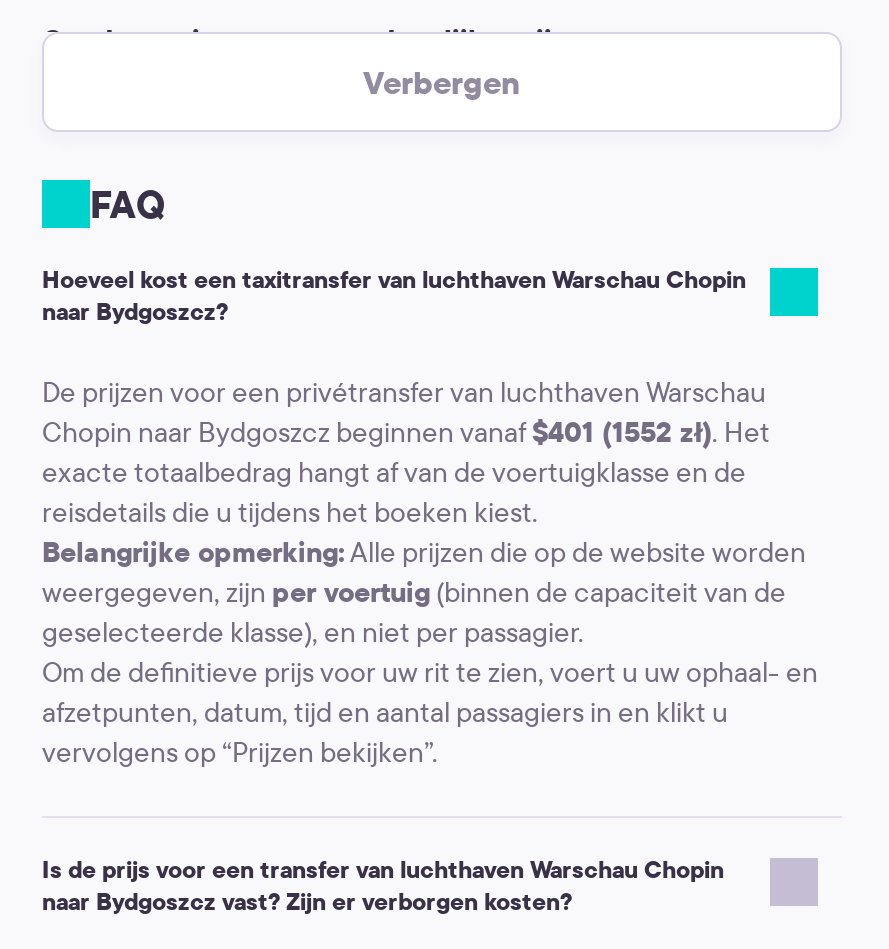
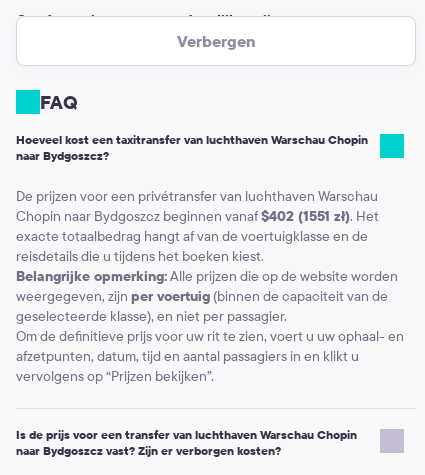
- Chopin naar Bydgoszcz beginnen vanaf $401 (1552 zł). Het
+ Chopin naar Bydgoszcz beginnen vanaf $402 (1551 zł). Het
